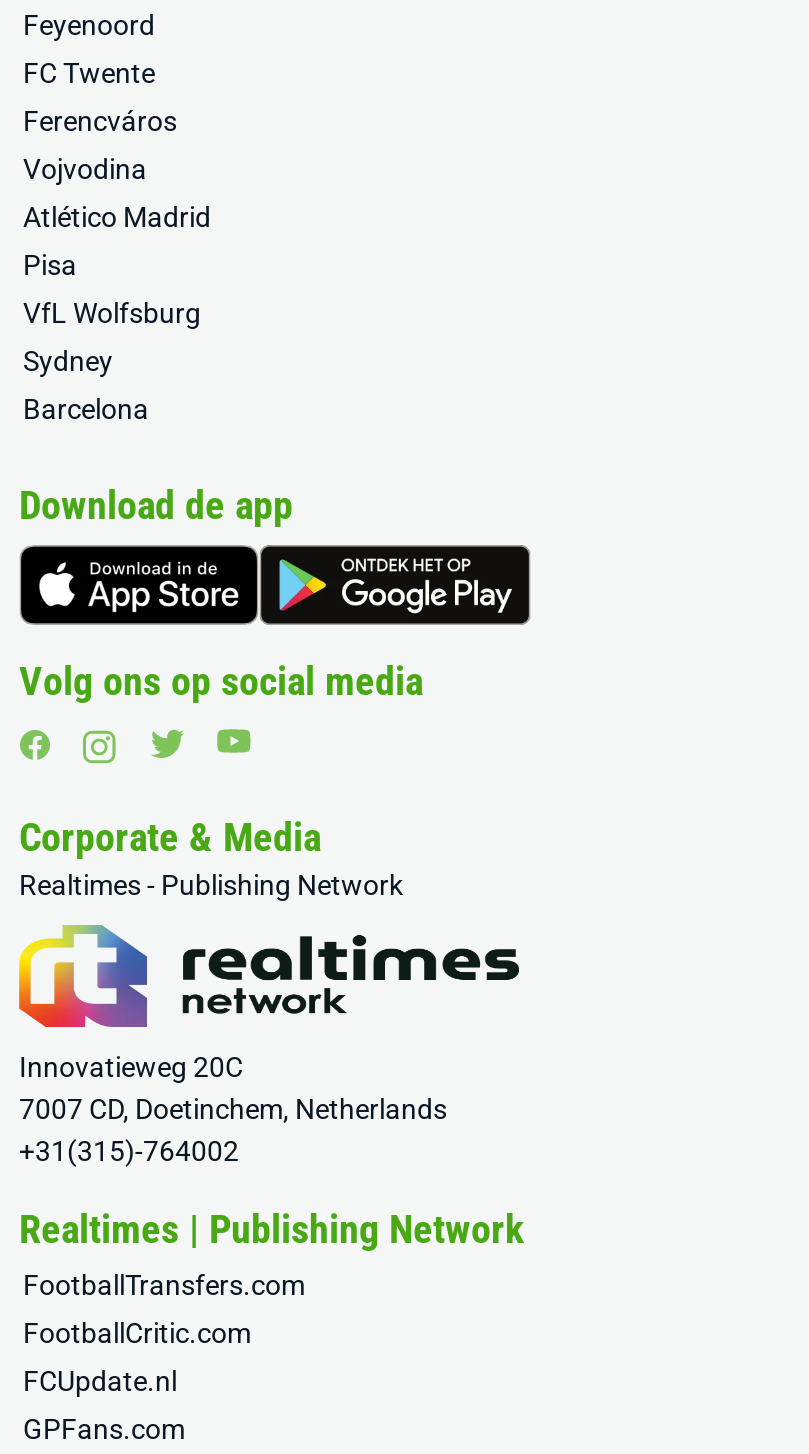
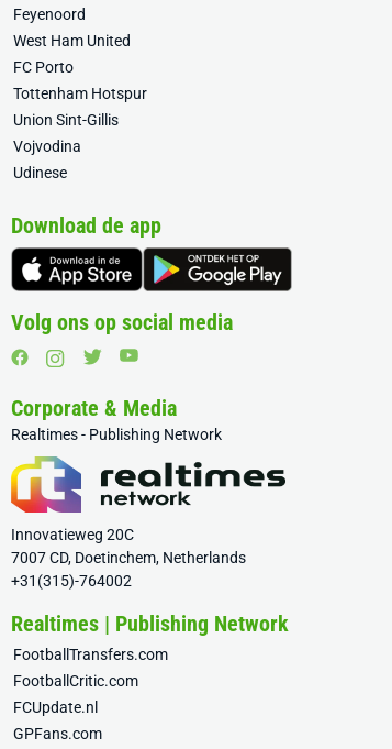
- FC Twente
- Ferencváros
+ West Ham United
+ FC Porto
+ Tottenham Hotspur
+ Union Sint-Gillis

moved down: Vojvodina

- Atlético Madrid
- Pisa
- VfL Wolfsburg
- Sydney
- Barcelona
+ Udinese
